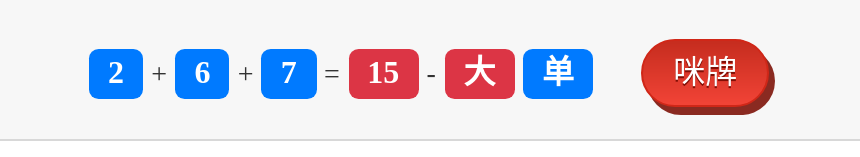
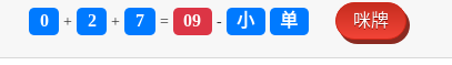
- 2
+ 0

- 6
+ 2

- 15
+ 09

- 大
+ 小
